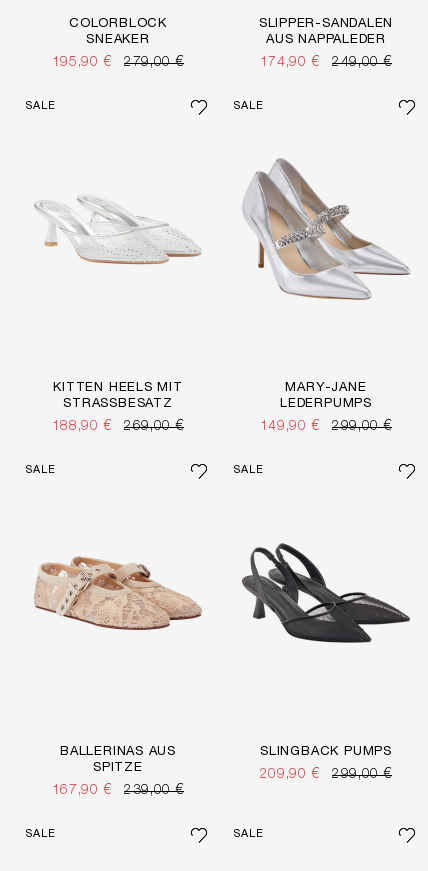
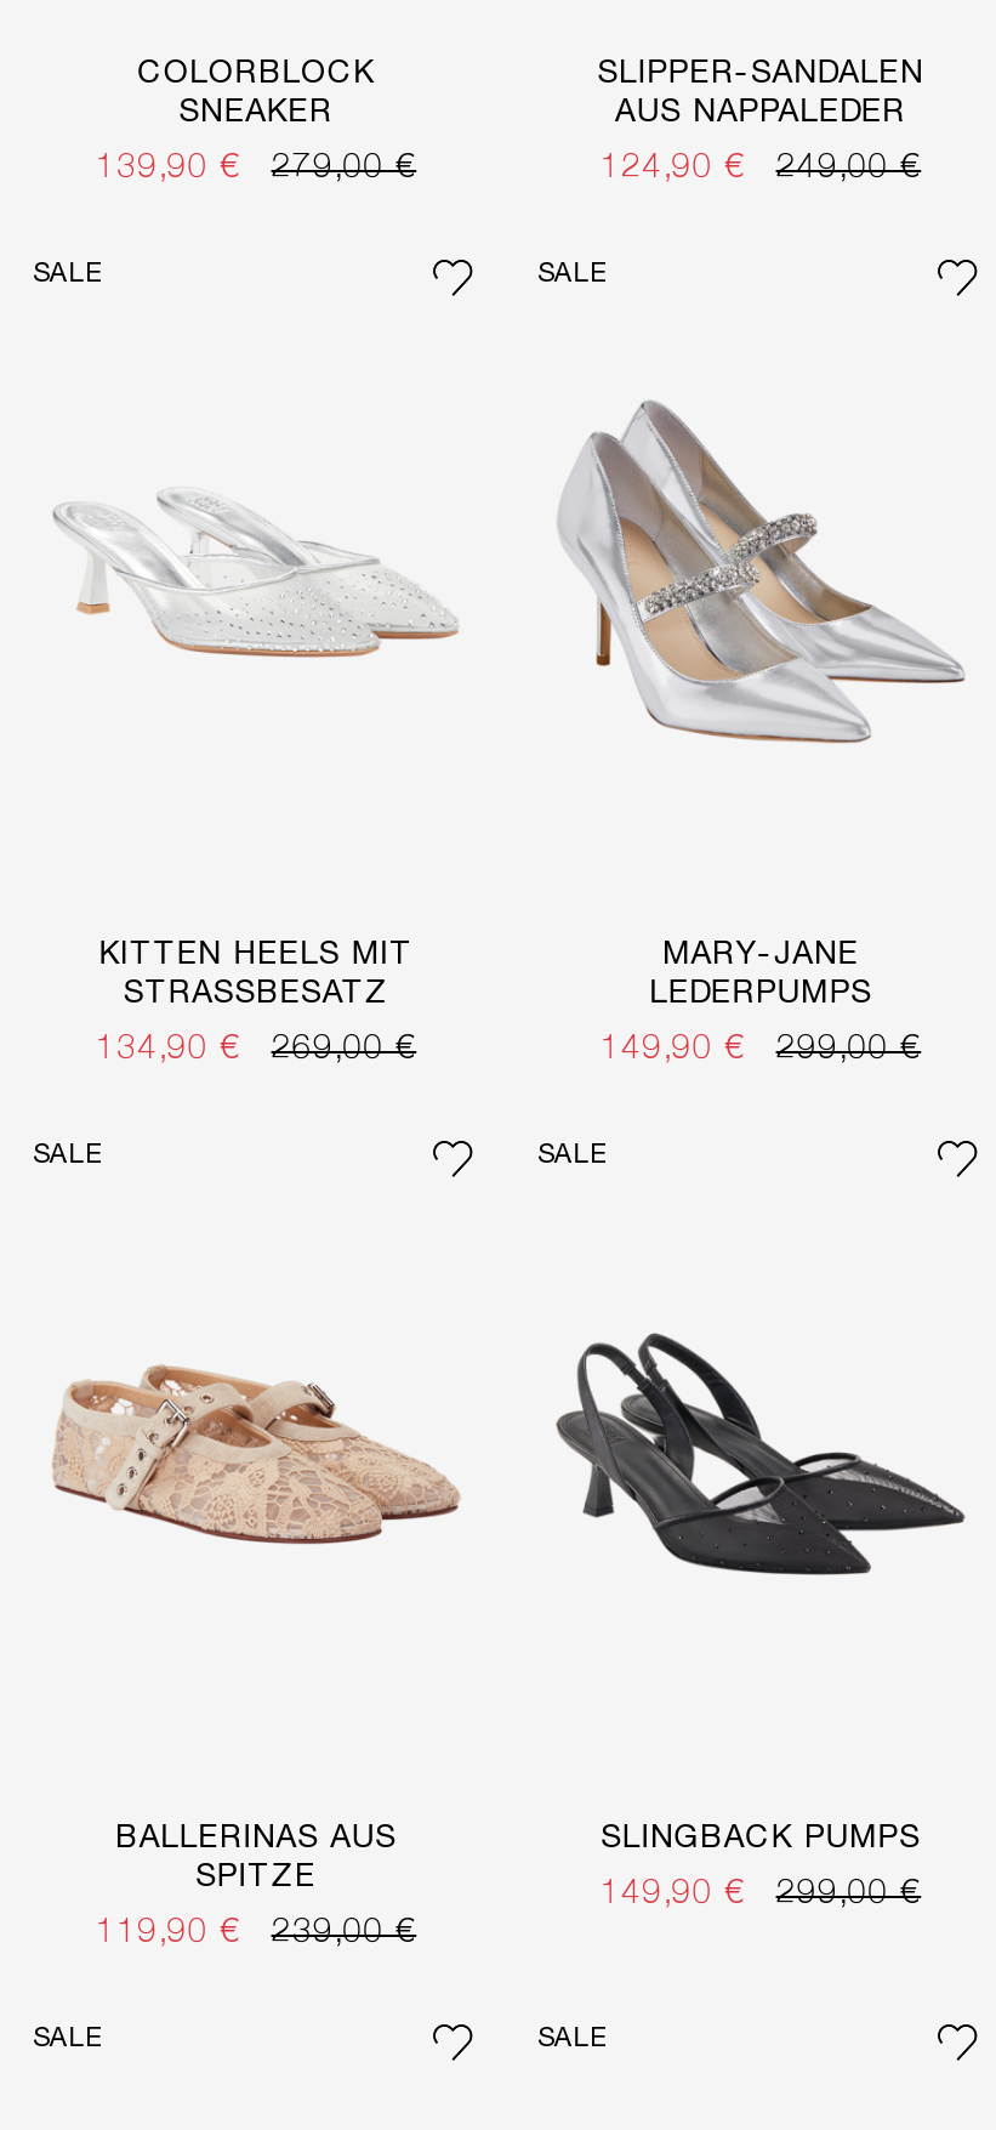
- 195,90 € 279,00 €
+ 139,90 € 279,00 €

- 174,90 € 249,00 €
+ 124,90 € 249,00 €

- 188,90 € 269,00 €
+ 134,90 € 269,00 €

- 209,90 € 299,00 €
+ 149,90 € 299,00 €

- 167,90 € 239,00 €
+ 119,90 € 239,00 €
